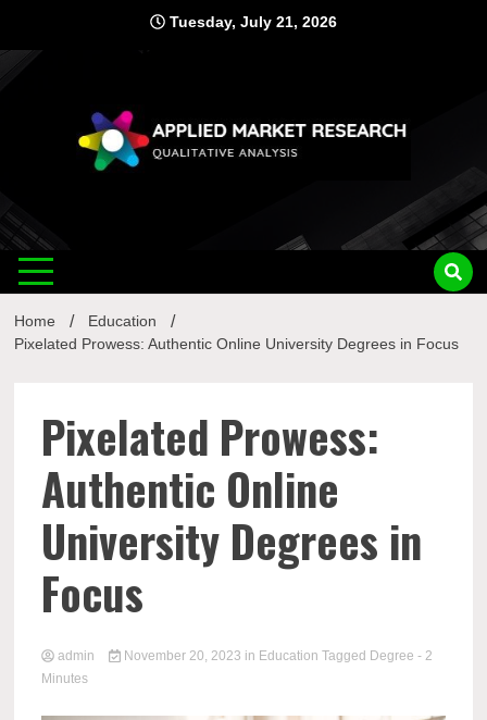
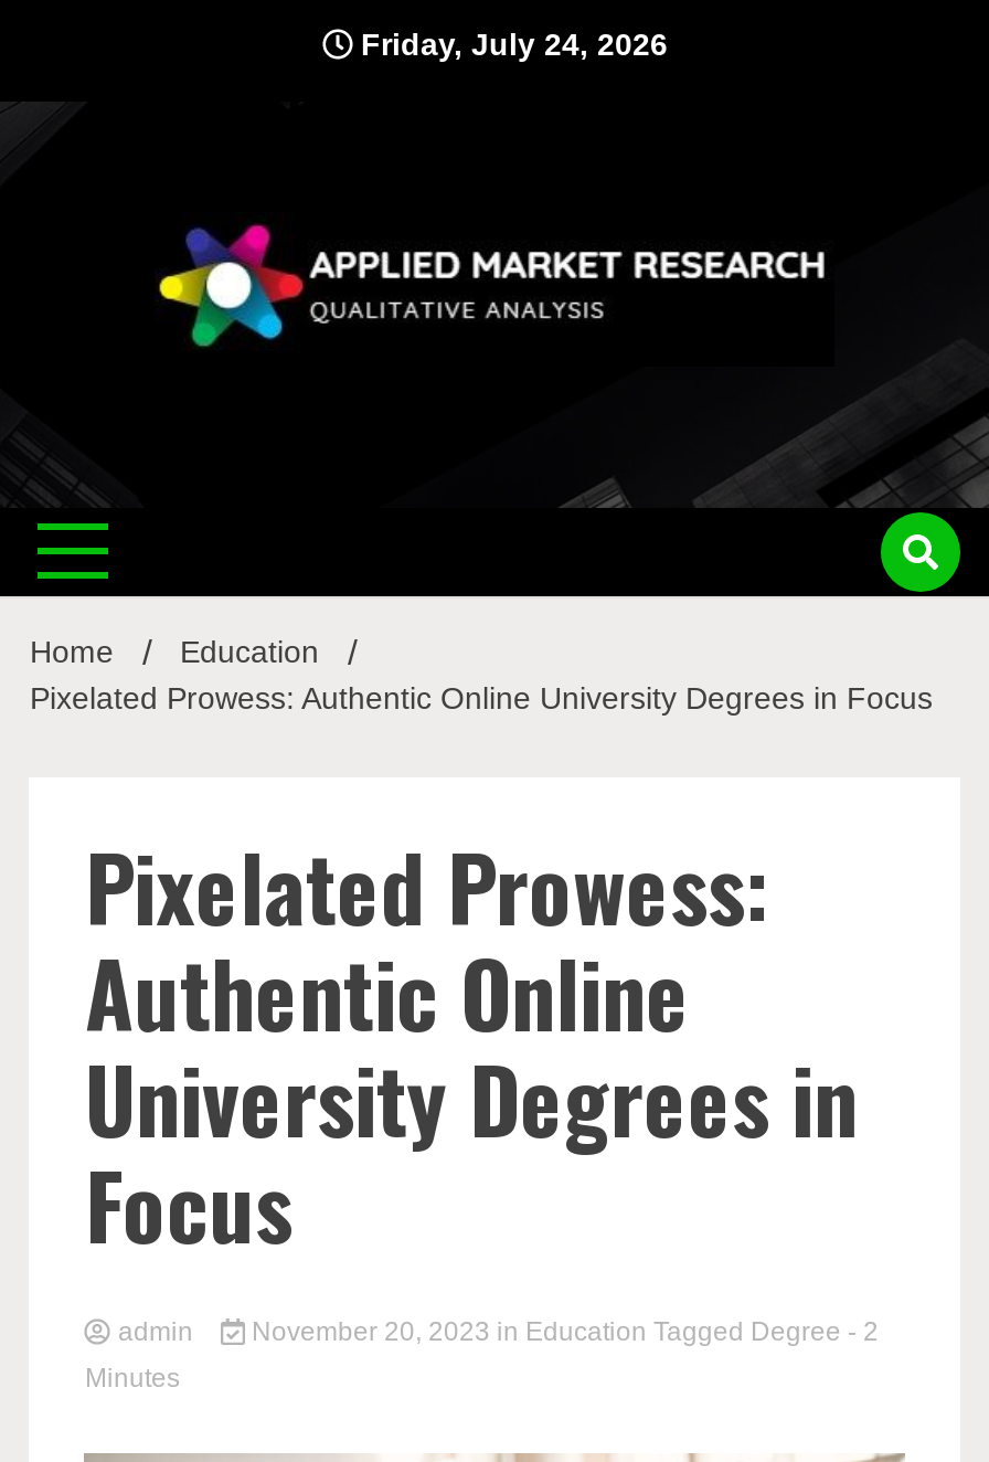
- Tuesday, July 21, 2026
+ Friday, July 24, 2026
